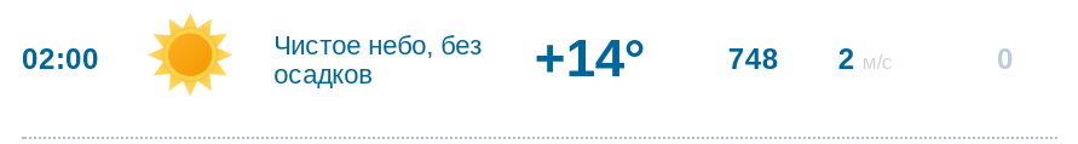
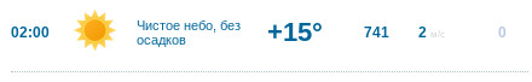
- Чистое небо, без +14°
+ Чистое небо, без +15°

- 748
+ 741
